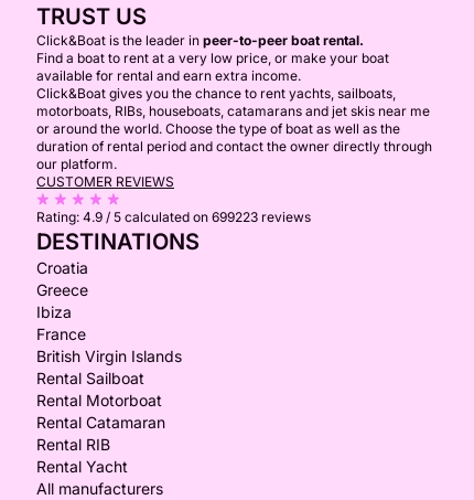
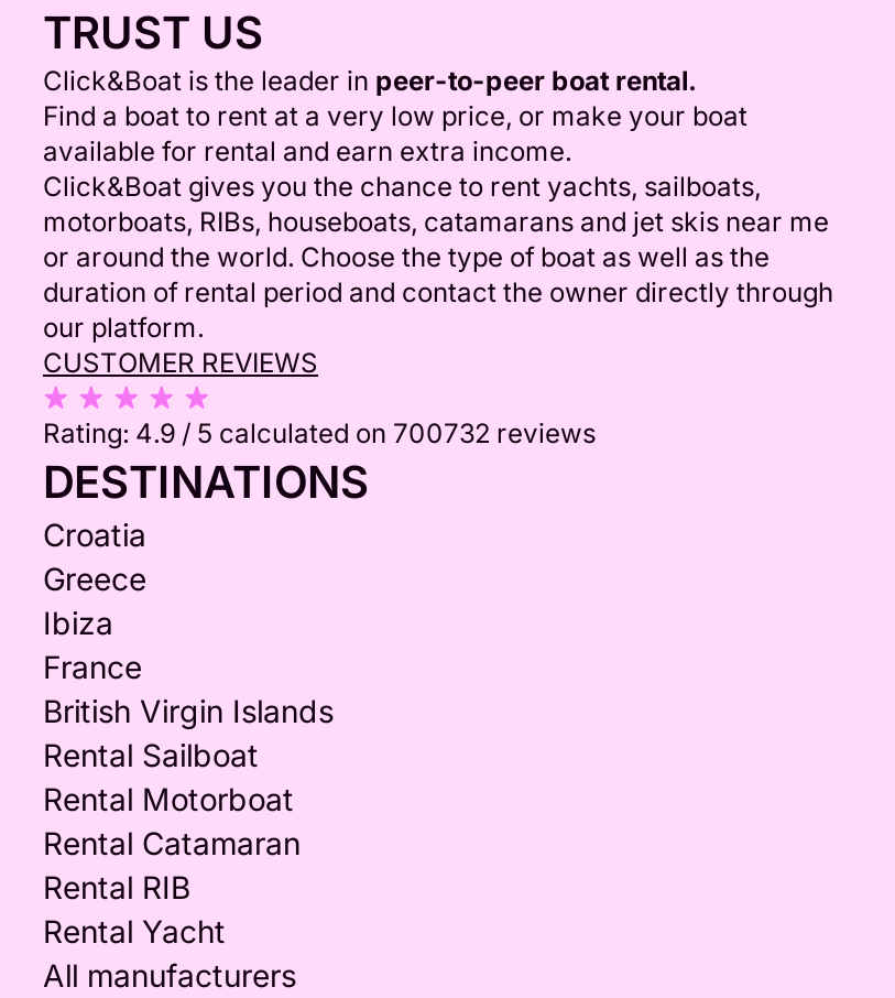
- Rating: 4.9 / 5 calculated on 699223 reviews
+ Rating: 4.9 / 5 calculated on 700732 reviews
